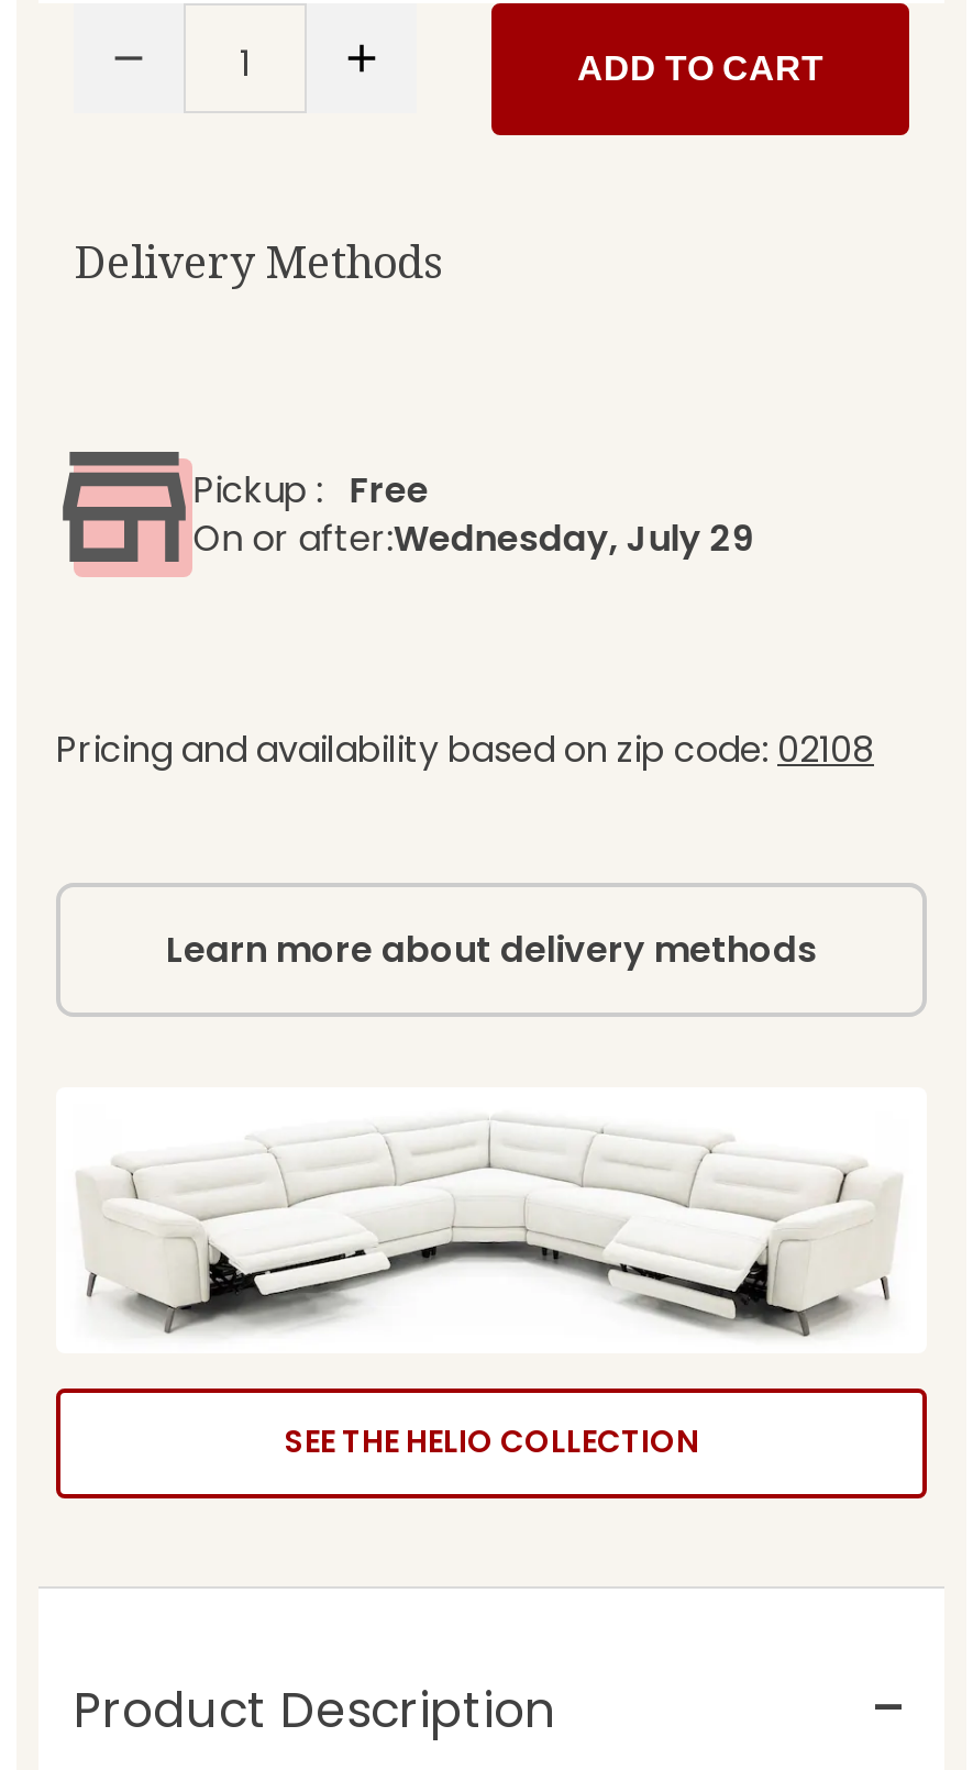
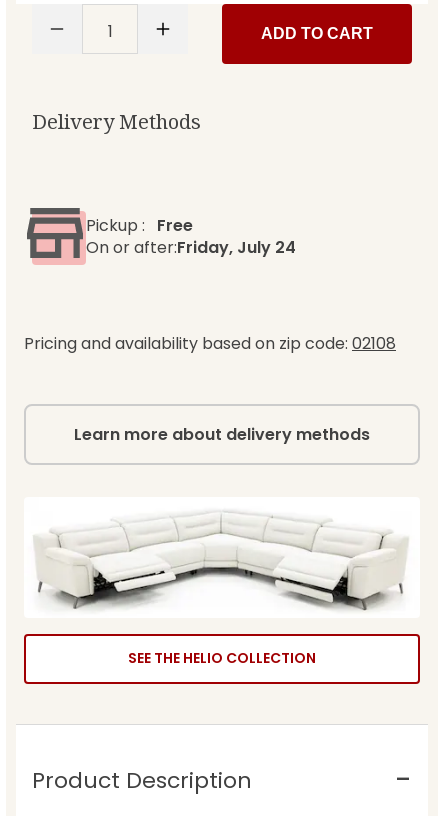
- On or after:Wednesday, July 29
+ On or after:Friday, July 24
